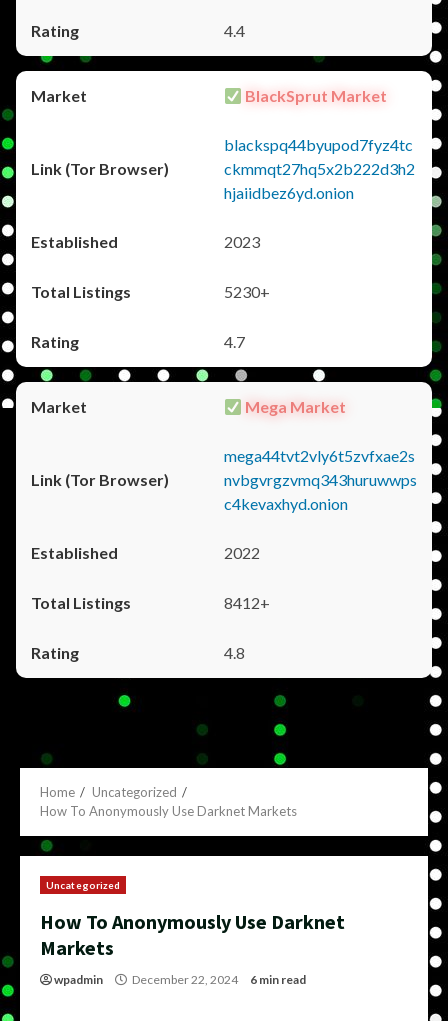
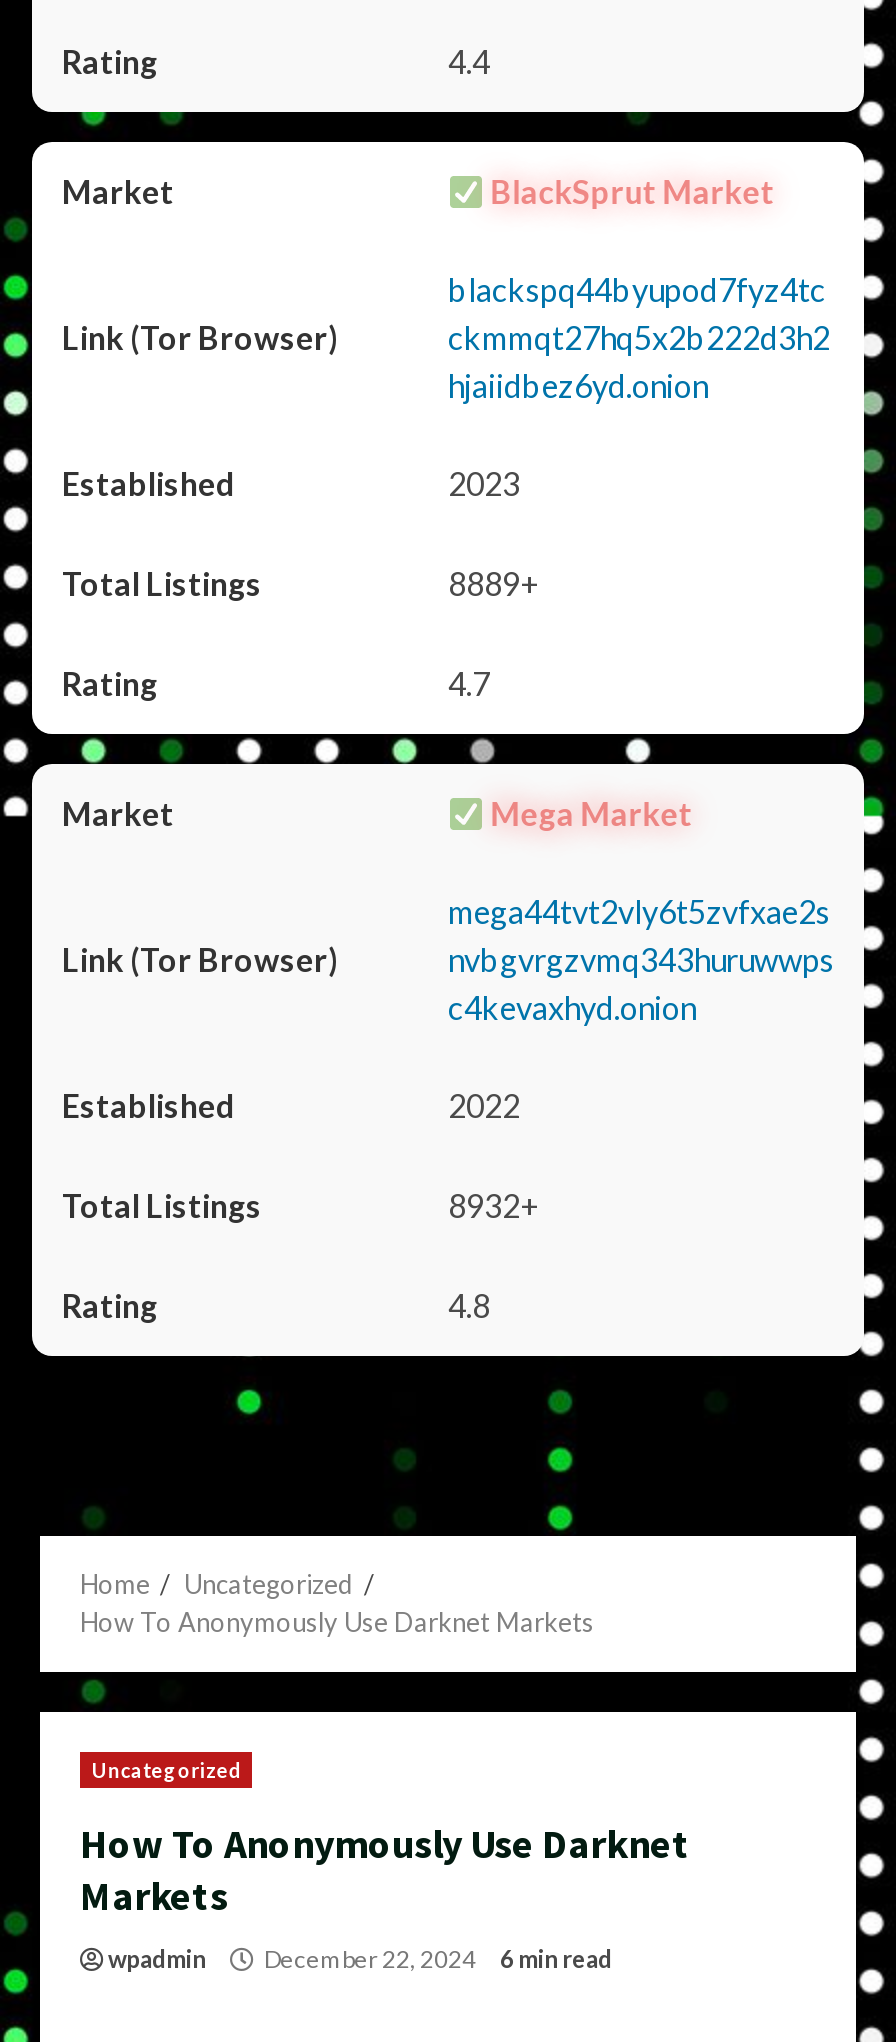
- 5230+
+ 8889+

- 8412+
+ 8932+
